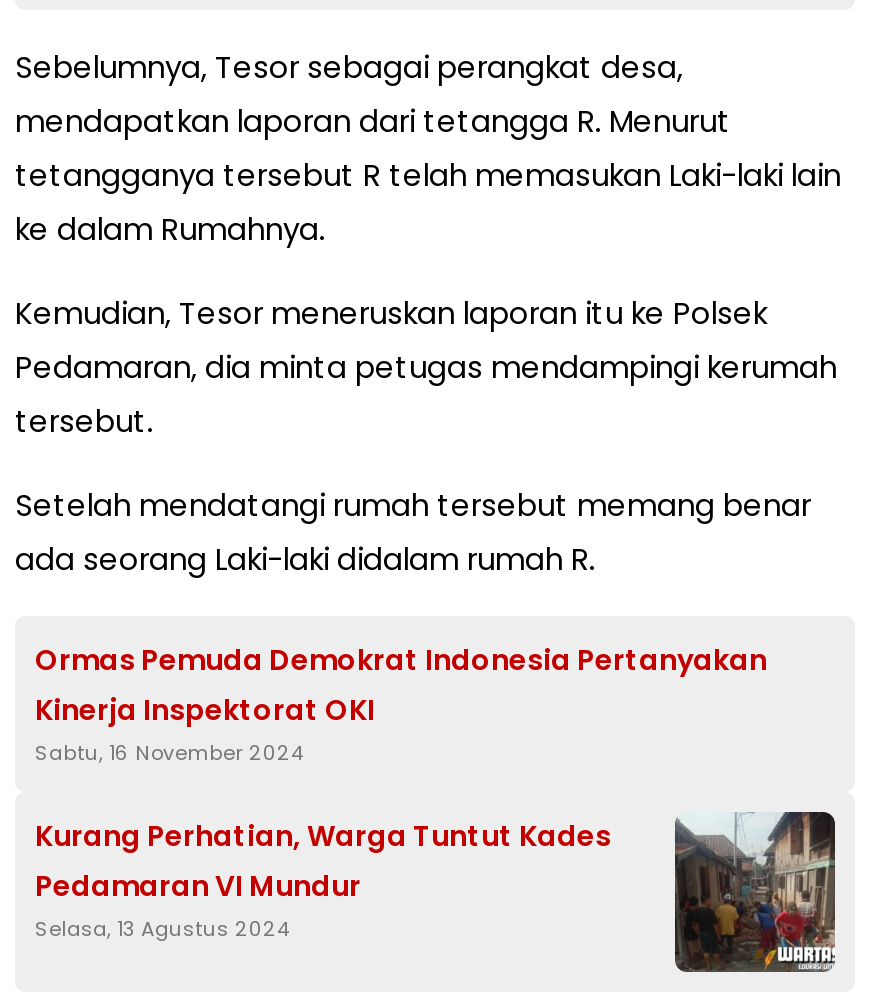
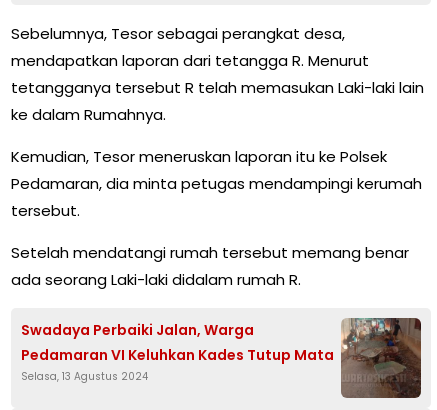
- [image]
- Ormas Pemuda Demokrat Indonesia Pertanyakan
- Kinerja Inspektorat OKI
- Sabtu, 16 November 2024
- Kurang Perhatian, Warga Tuntut Kades
- Pedamaran VI Mundur
+ [image]
+ Swadaya Perbaiki Jalan, Warga
+ Pedamaran VI Keluhkan Kades Tutup Mata
